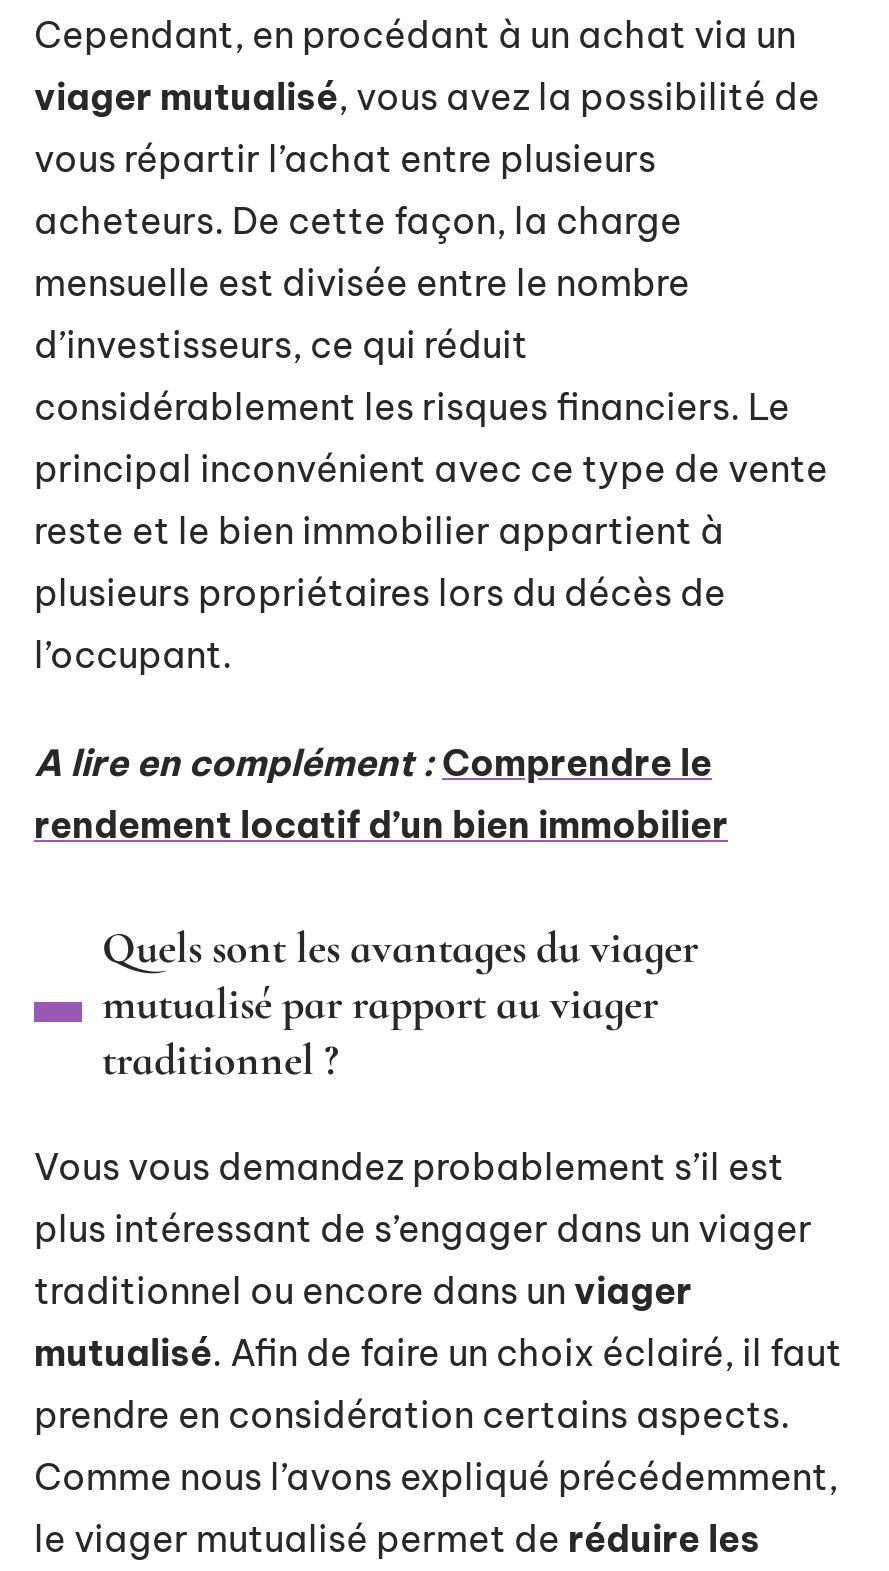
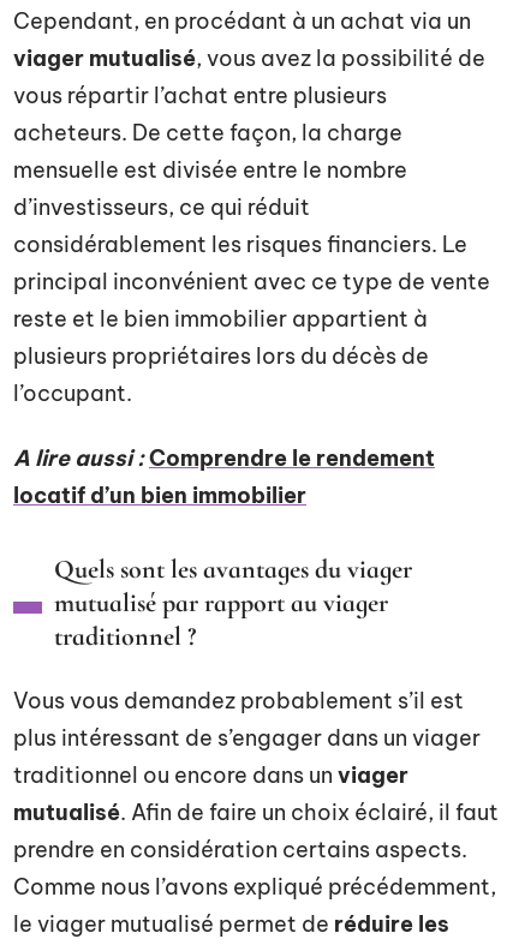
- A lire en complément : Comprendre le
- rendement locatif d’un bien immobilier
+ A lire aussi : Comprendre le rendement
+ locatif d’un bien immobilier
